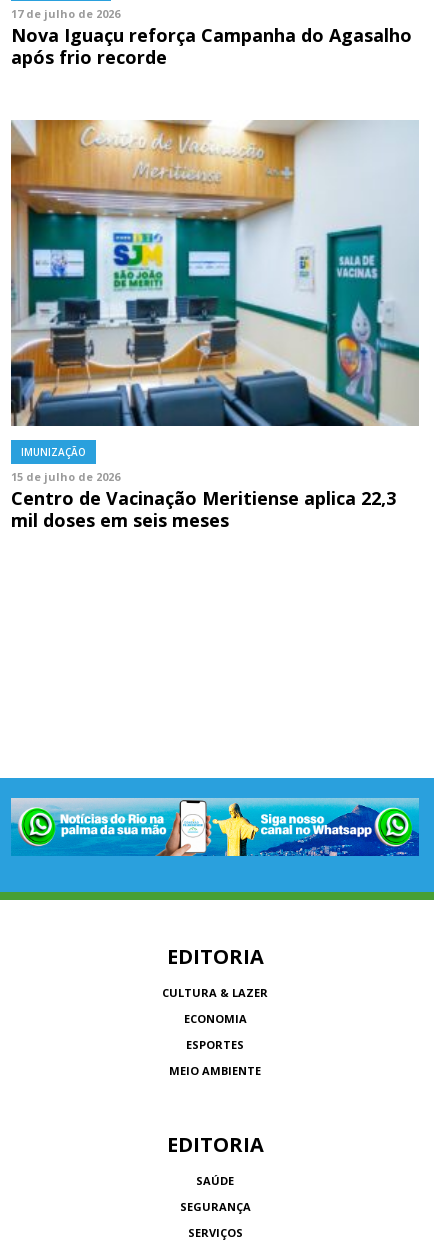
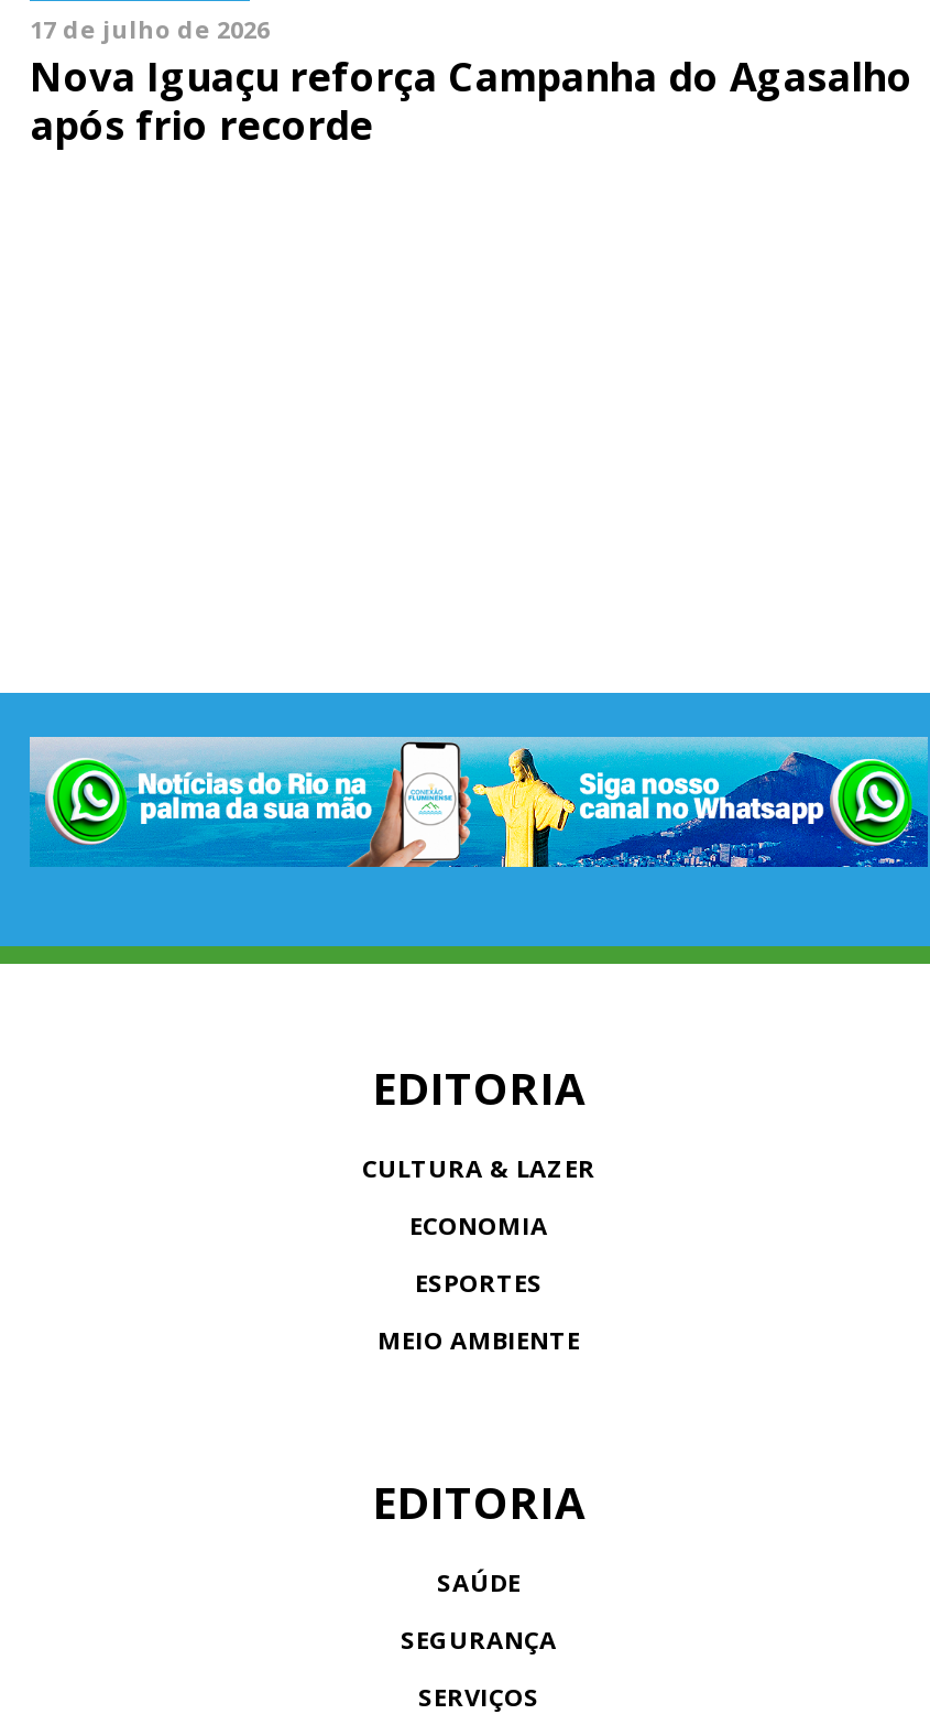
- [image]
- IMUNIZAÇÃO
- 15 de julho de 2026
- Centro de Vacinação Meritiense aplica 22,3
- mil doses em seis meses
